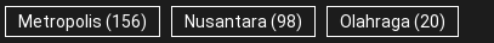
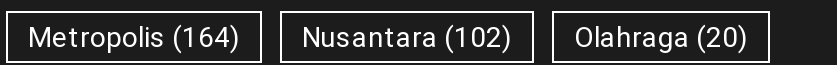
- Metropolis (156)
+ Metropolis (164)

- Nusantara (98)
+ Nusantara (102)
